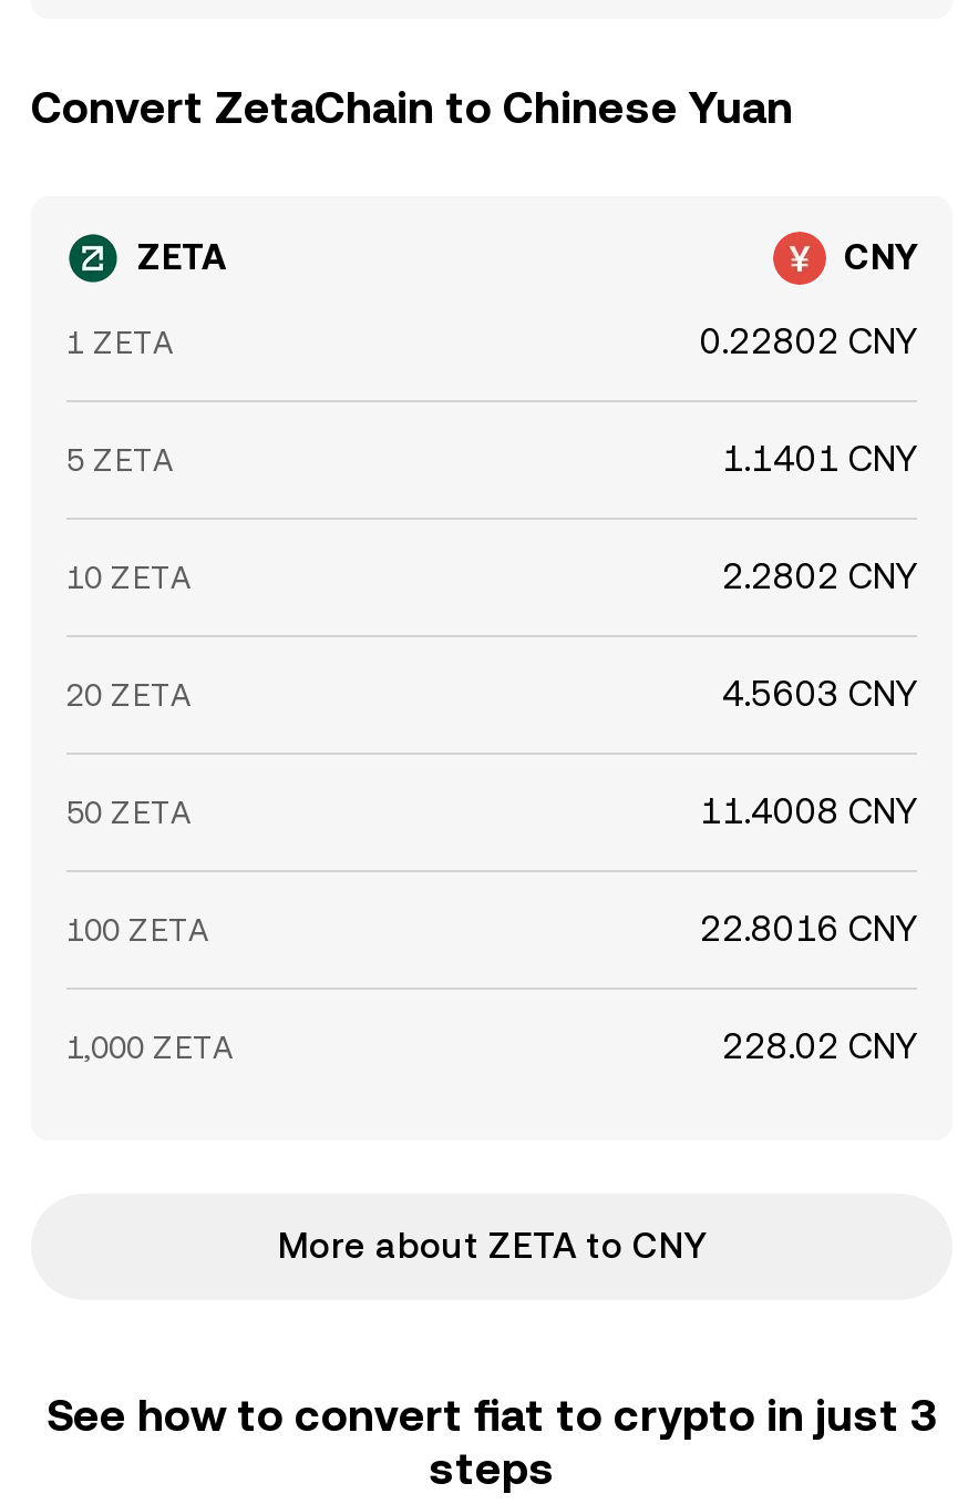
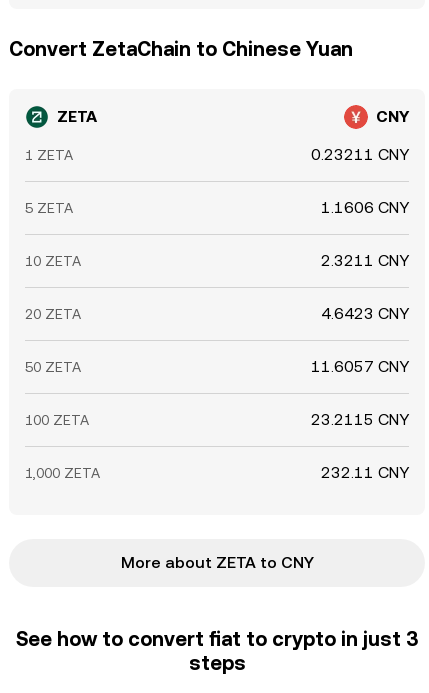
- 0.22802 CNY
+ 0.23211 CNY

- 1.1401 CNY
+ 1.1606 CNY

- 2.2802 CNY
+ 2.3211 CNY

- 4.5603 CNY
+ 4.6423 CNY

- 11.4008 CNY
+ 11.6057 CNY

- 22.8016 CNY
+ 23.2115 CNY

- 228.02 CNY
+ 232.11 CNY
